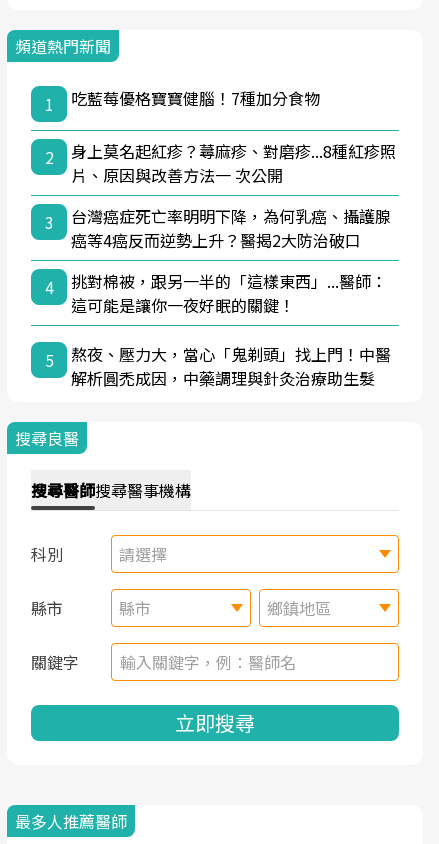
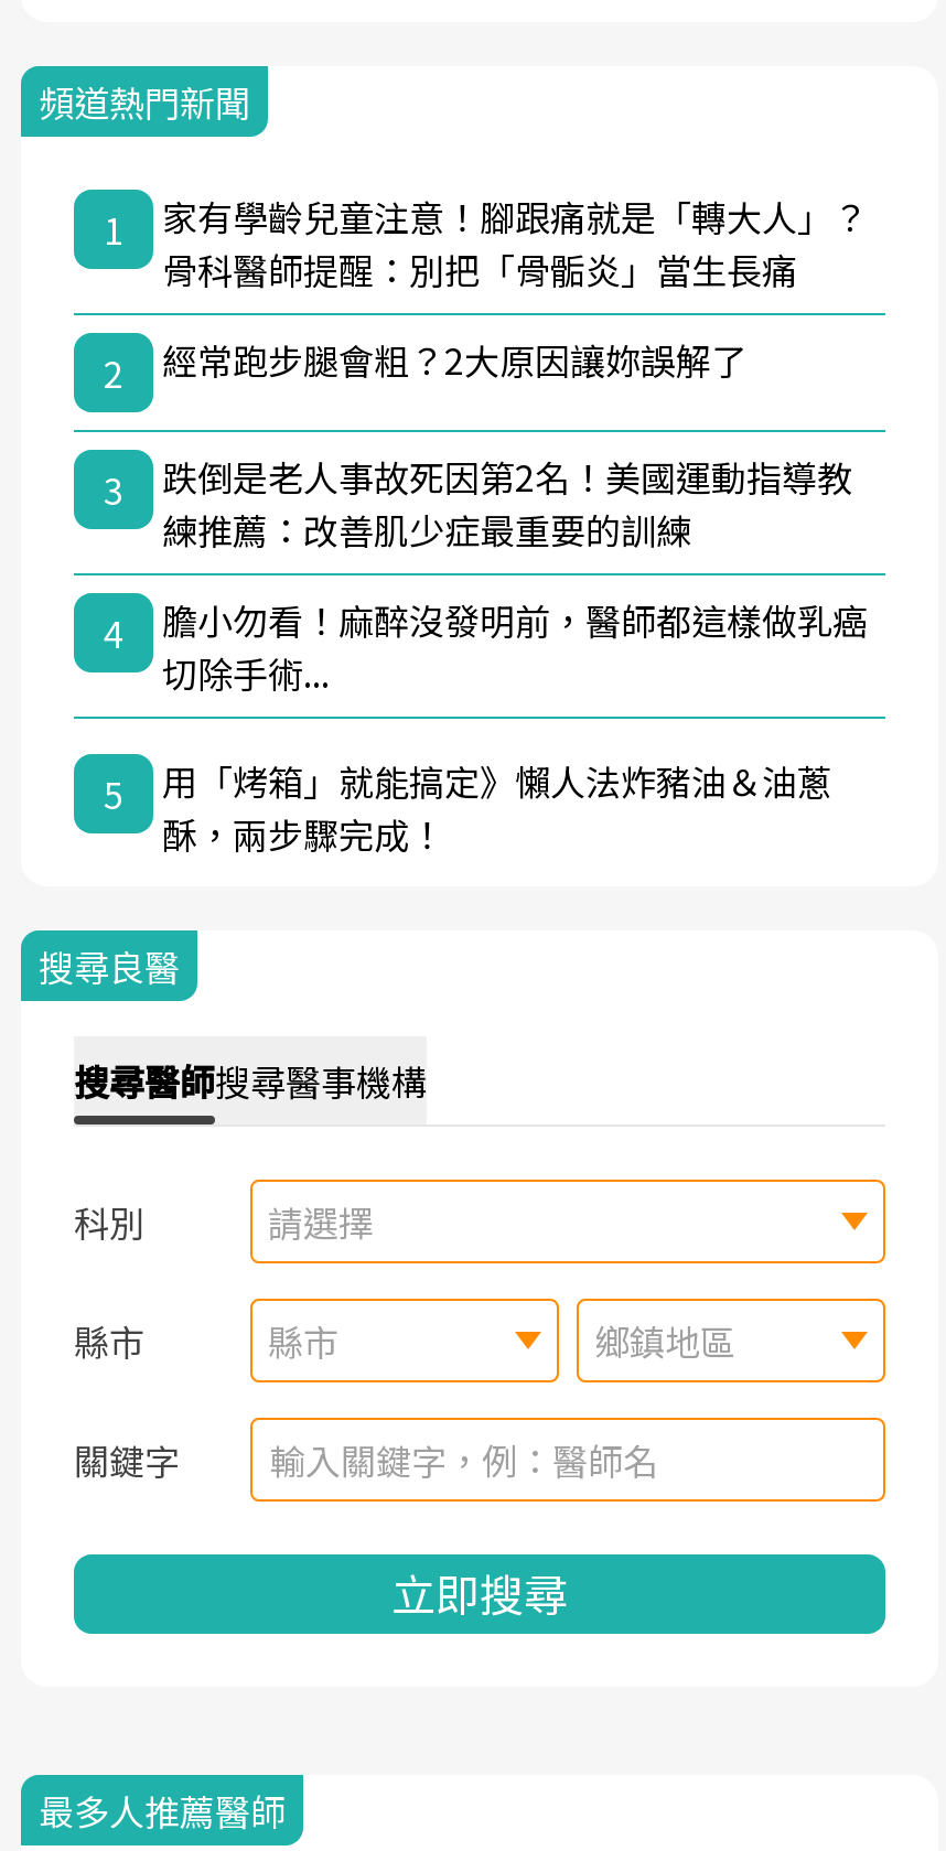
- 吃藍莓優格寶寶健腦！7種加分食物
+ 家有學齡兒童注意！腳跟痛就是「轉大人」？
+ 骨科醫師提醒：別把「骨骺炎」當生長痛

- 身上莫名起紅疹？蕁麻疹、對磨疹...8種紅疹照
- 片、原因與改善方法一 次公開
+ 經常跑步腿會粗？2大原因讓妳誤解了

- 台灣癌症死亡率明明下降，為何乳癌、攝護腺
- 癌等4癌反而逆勢上升？醫揭2大防治破口
+ 跌倒是老人事故死因第2名！美國運動指導教
+ 練推薦：改善肌少症最重要的訓練

- 挑對棉被，跟另一半的「這樣東西」...醫師：
- 這可能是讓你一夜好眠的關鍵！
+ 膽小勿看！麻醉沒發明前，醫師都這樣做乳癌
+ 切除手術...

- 熬夜、壓力大，當心「鬼剃頭」找上門！中醫
- 解析圓禿成因，中藥調理與針灸治療助生髮
+ 用「烤箱」就能搞定》懶人法炸豬油＆油蔥
+ 酥，兩步驟完成！
